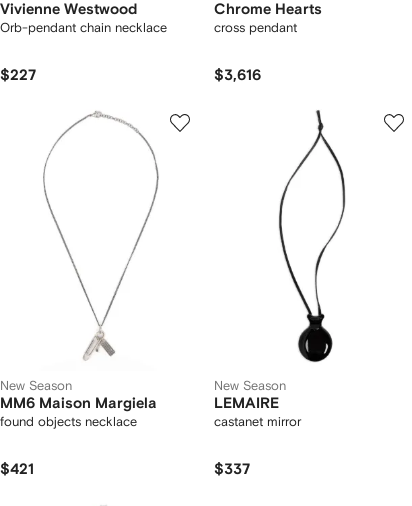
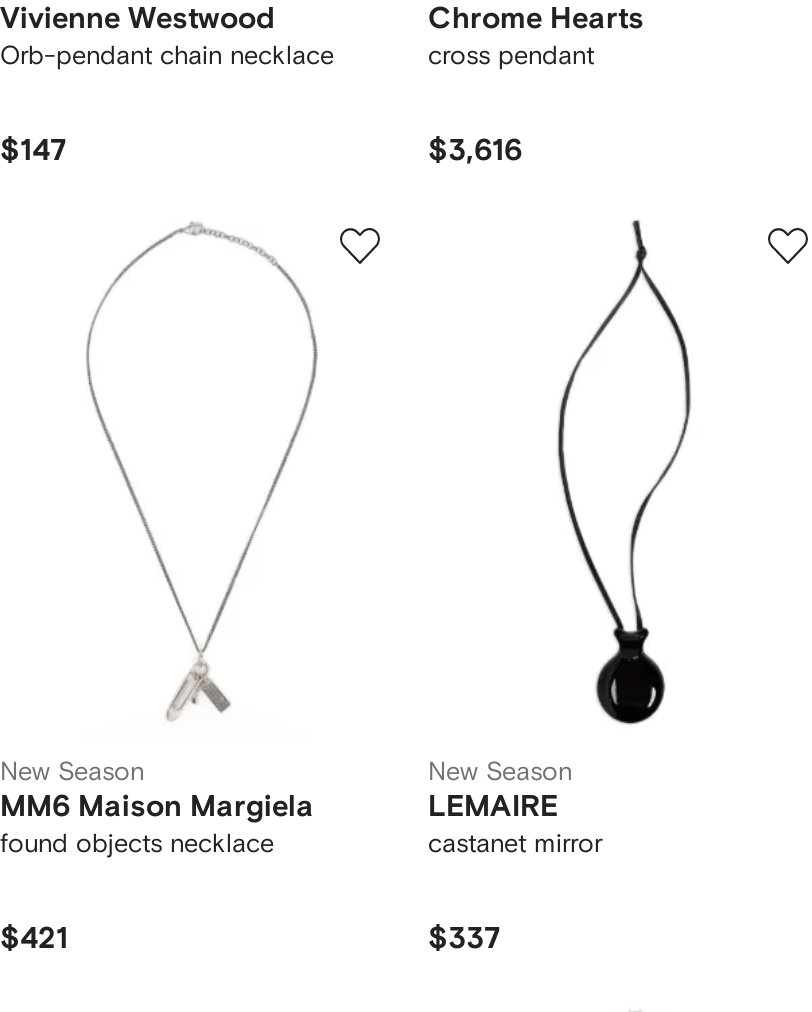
- $227
+ $147
